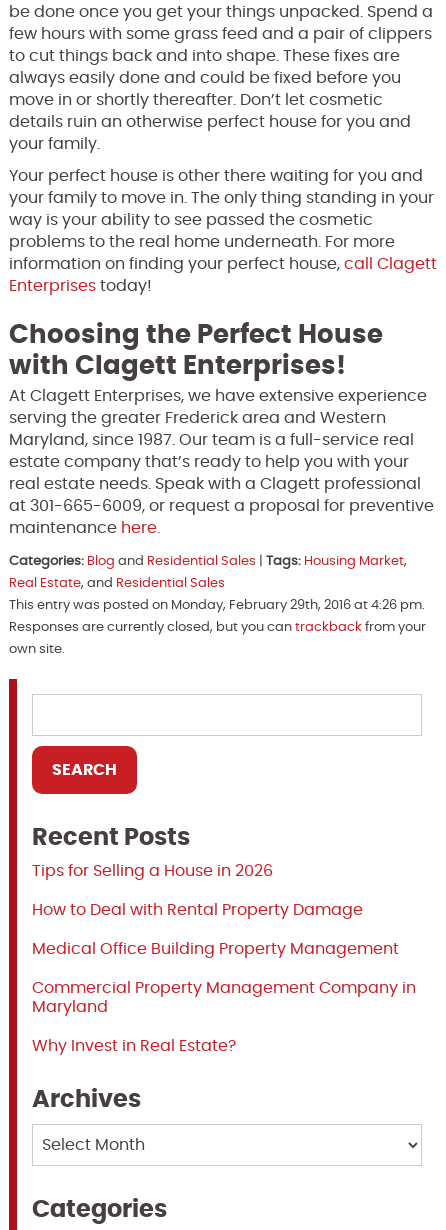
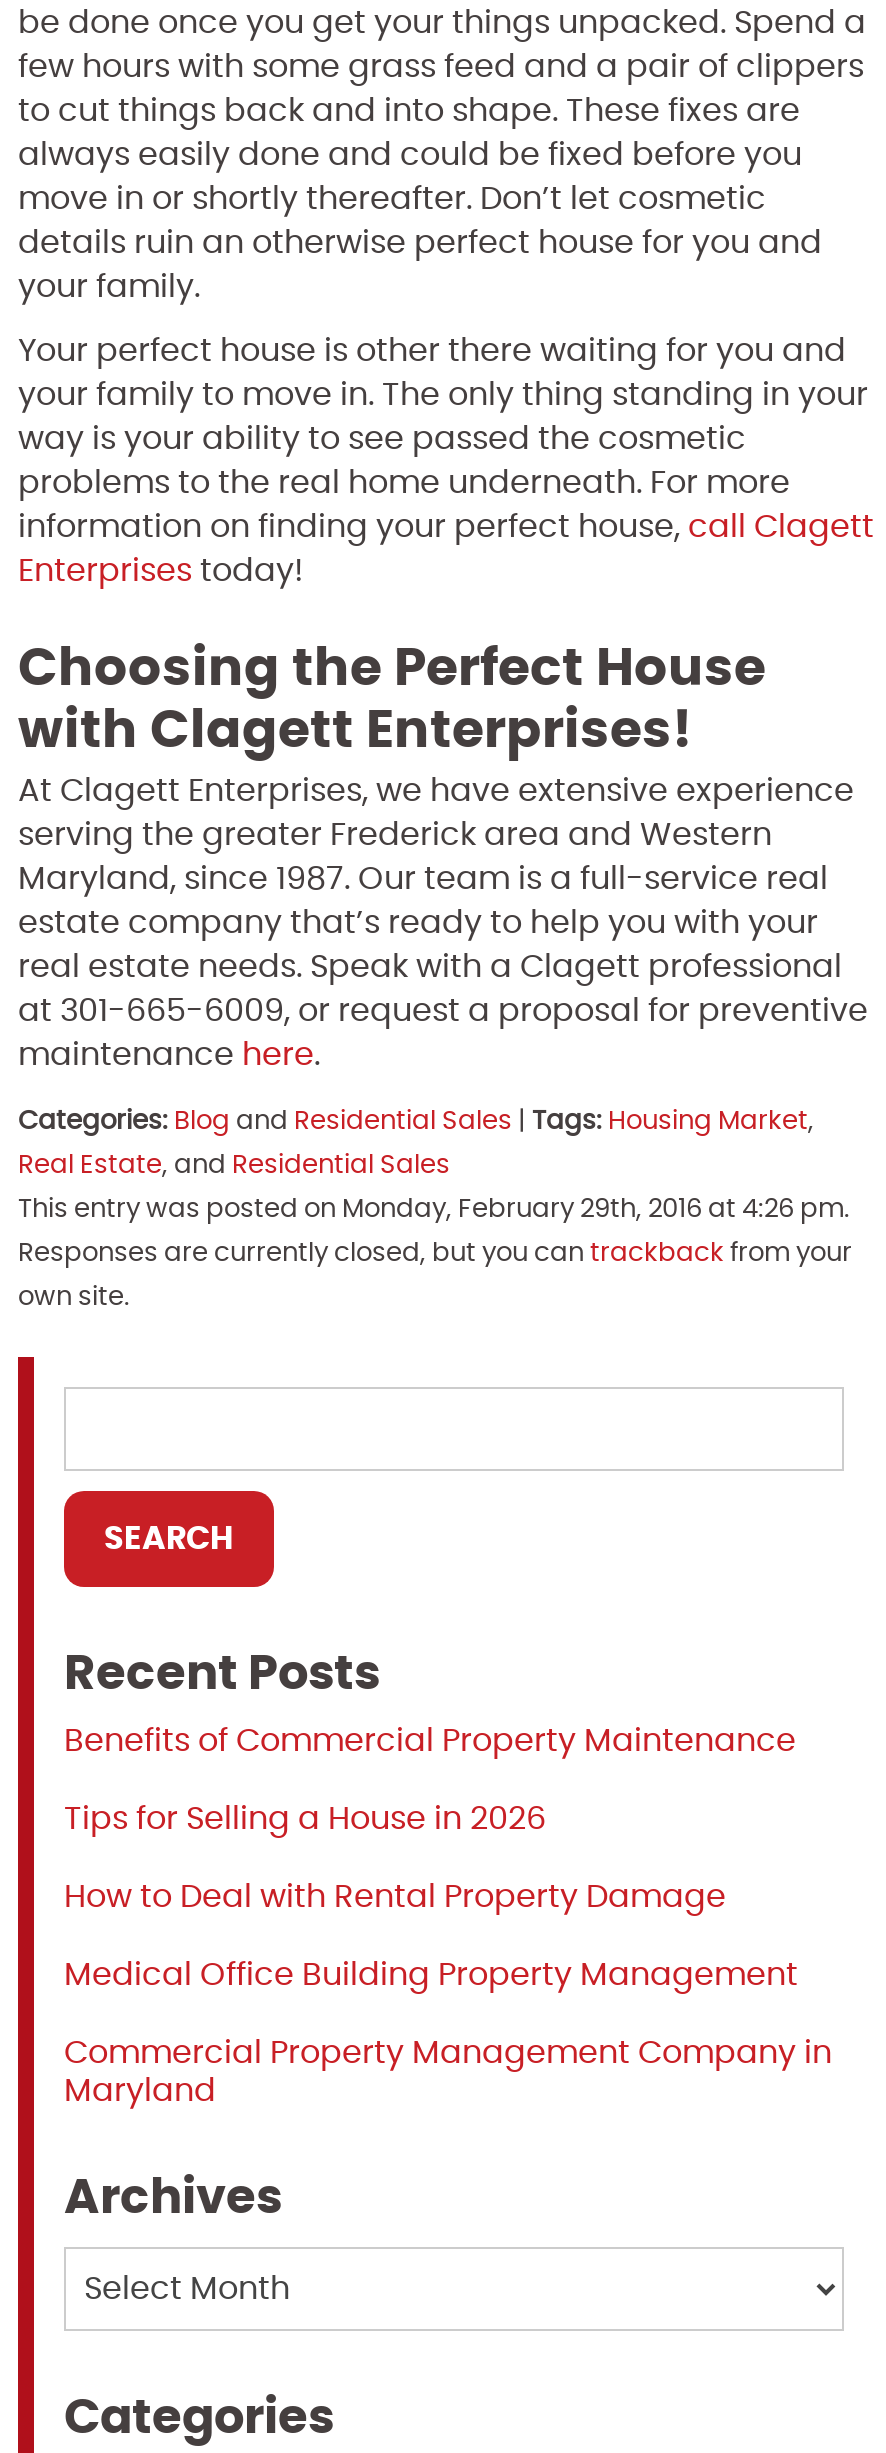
+ Benefits of Commercial Property Maintenance

moved down: Tips for Selling a House in 2026 | How to Deal with Rental Property Damage | Medical Office Building Property Management | Commercial Property Management Company in | Maryland

- Why Invest in Real Estate?
